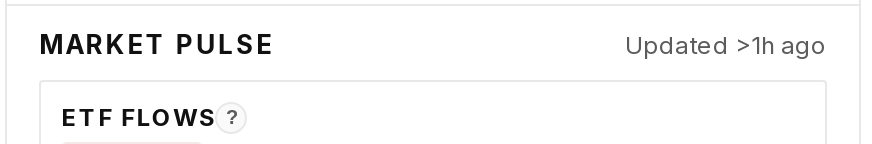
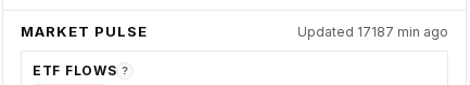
- Updated >1h ago
+ Updated 17187 min ago
